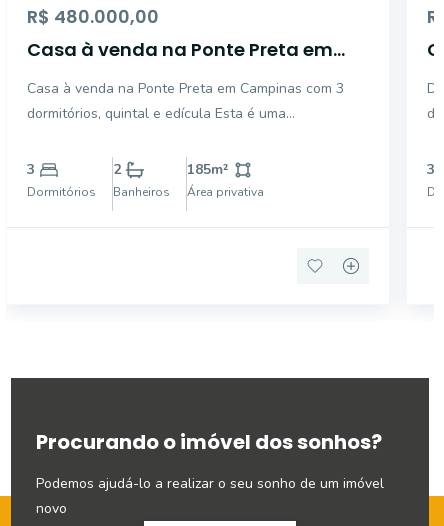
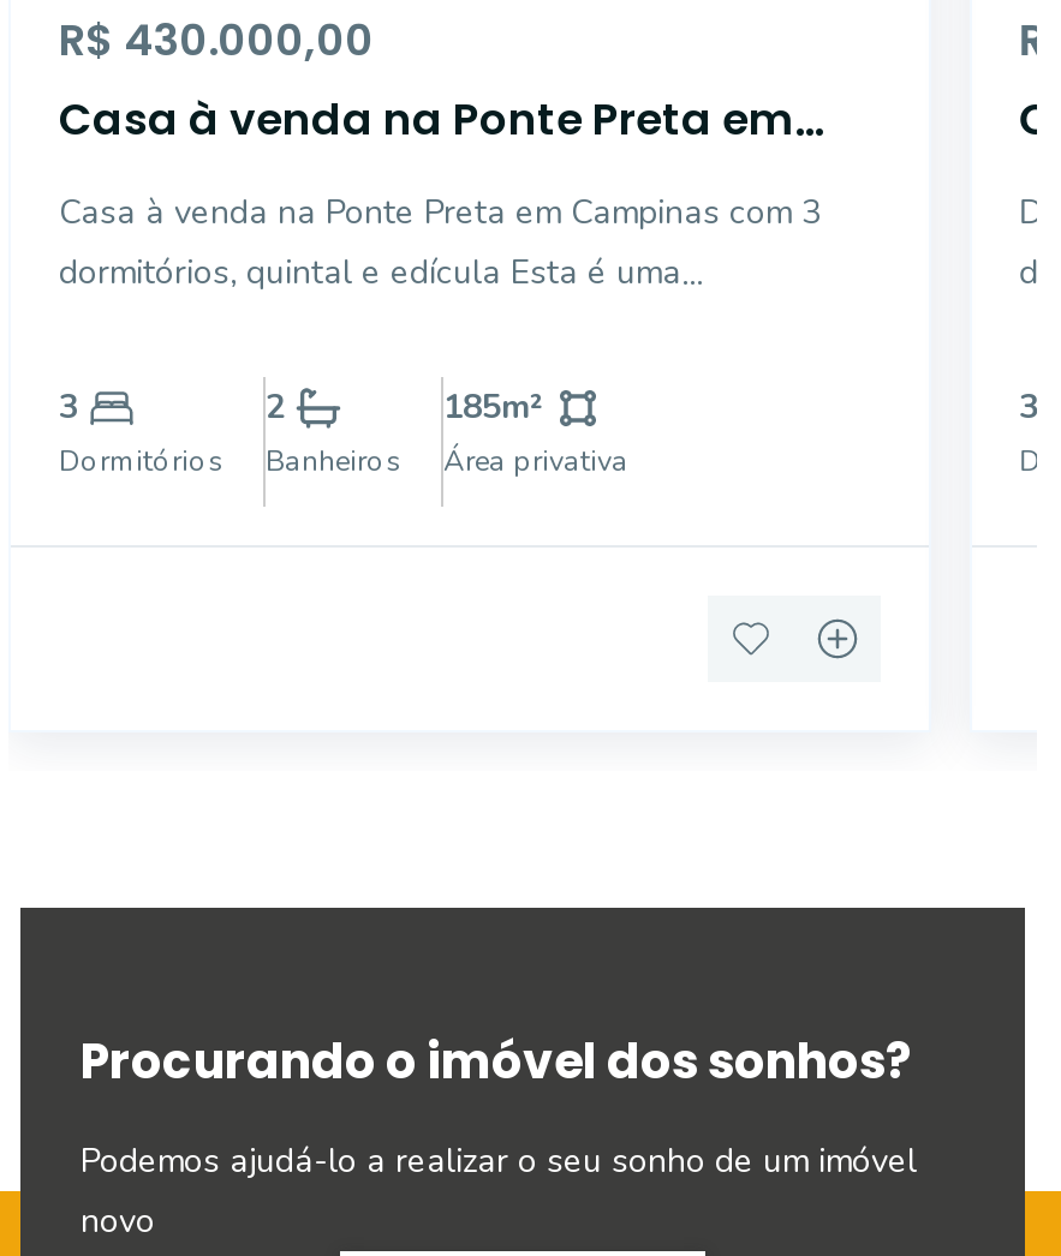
- R$ 480.000,00
+ R$ 430.000,00
